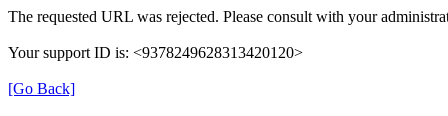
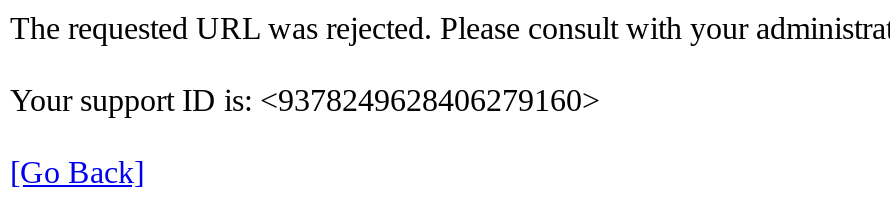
- Your support ID is: <9378249628313420120>
+ Your support ID is: <9378249628406279160>
